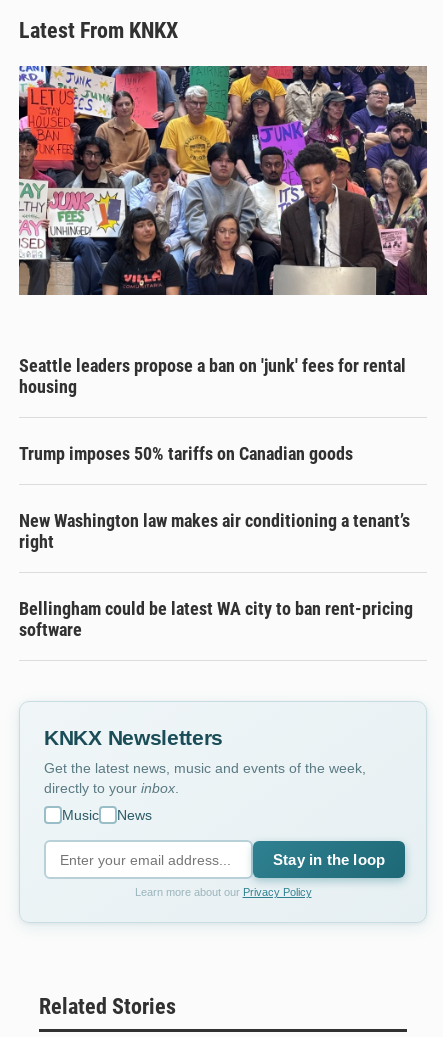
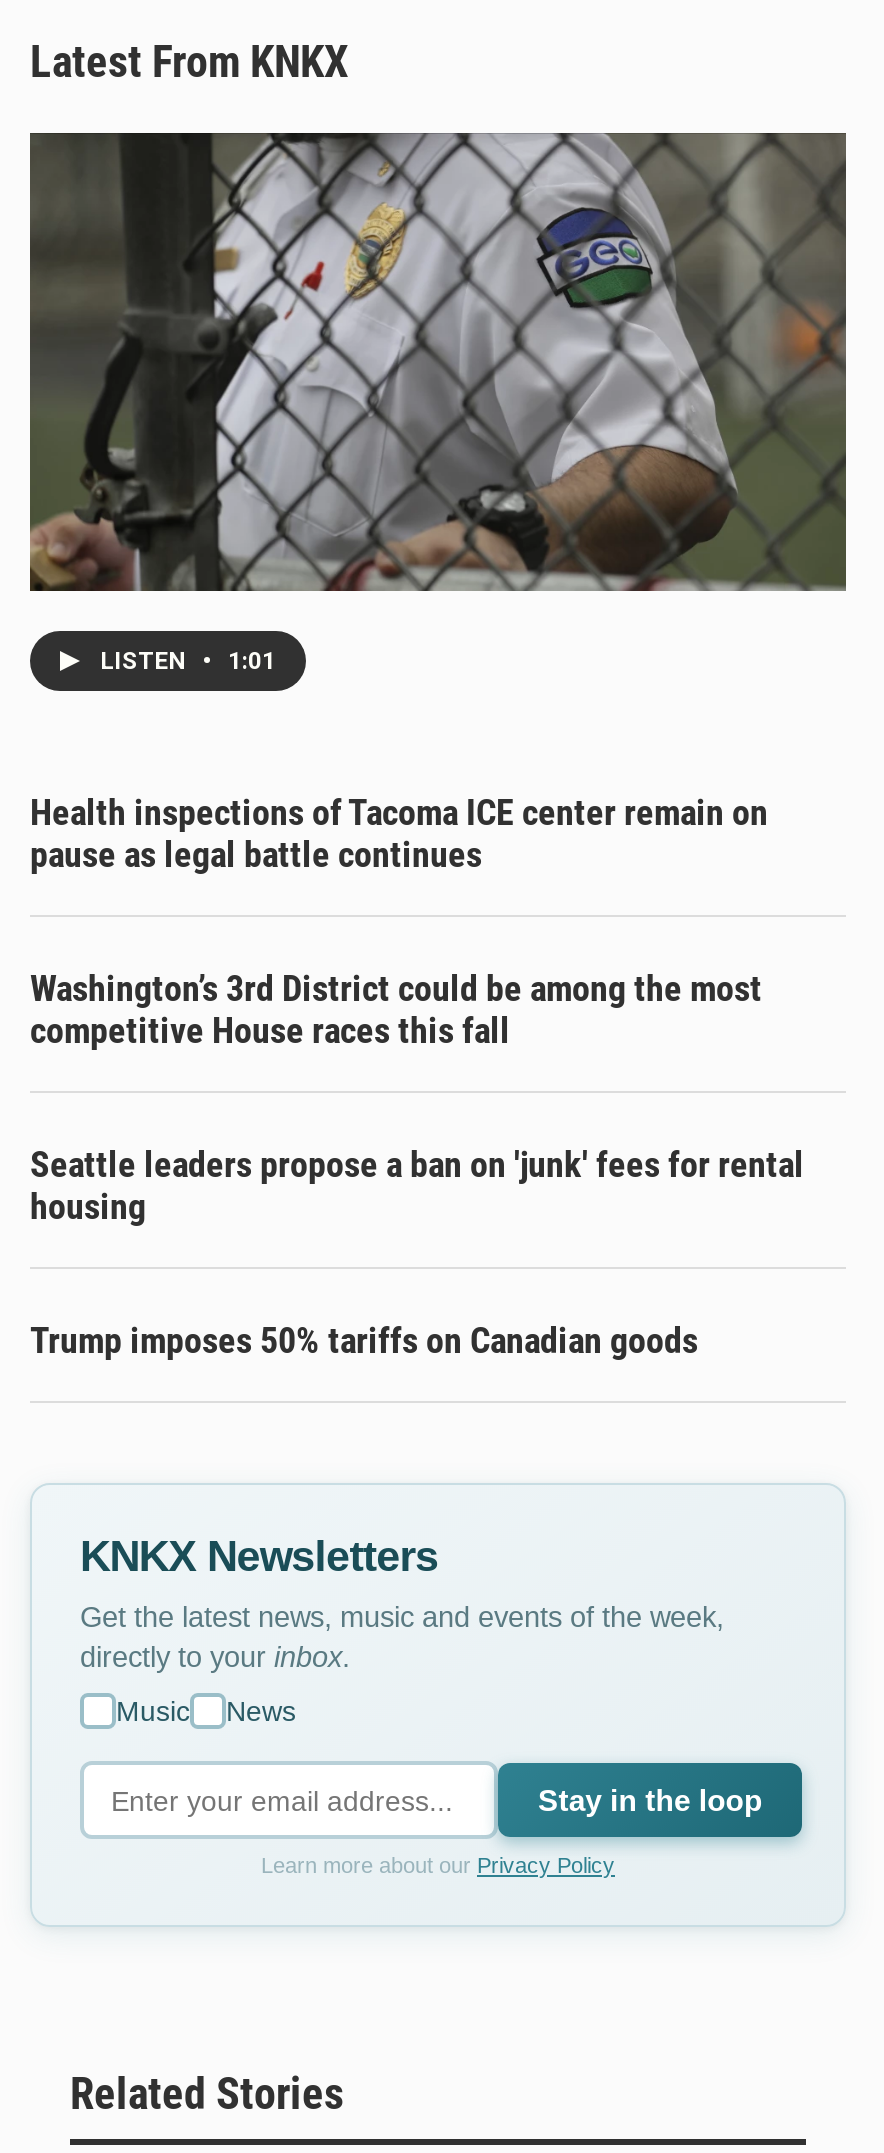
+ Health inspections of Tacoma ICE center remain on
+ pause as legal battle continues
+ Washington’s 3rd District could be among the most
+ competitive House races this fall

+ LISTEN • 1:01

- [image]
+ [image]

moved down: Seattle leaders propose a ban on 'junk' fees for rental | housing | Trump imposes 50% tariffs on Canadian goods

- New Washington law makes air conditioning a tenant’s
- right
- Bellingham could be latest WA city to ban rent-pricing
- software
